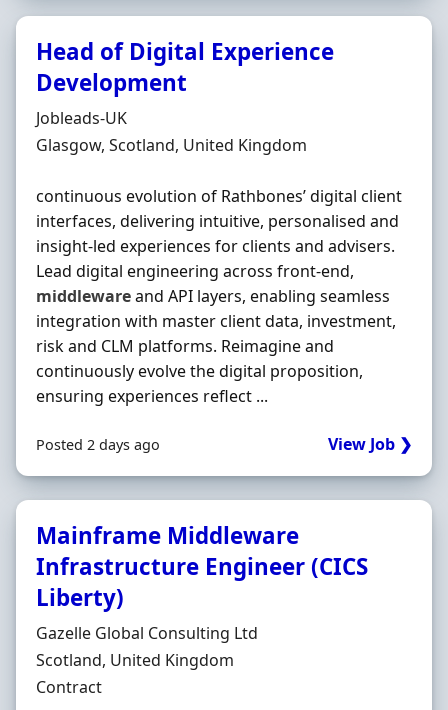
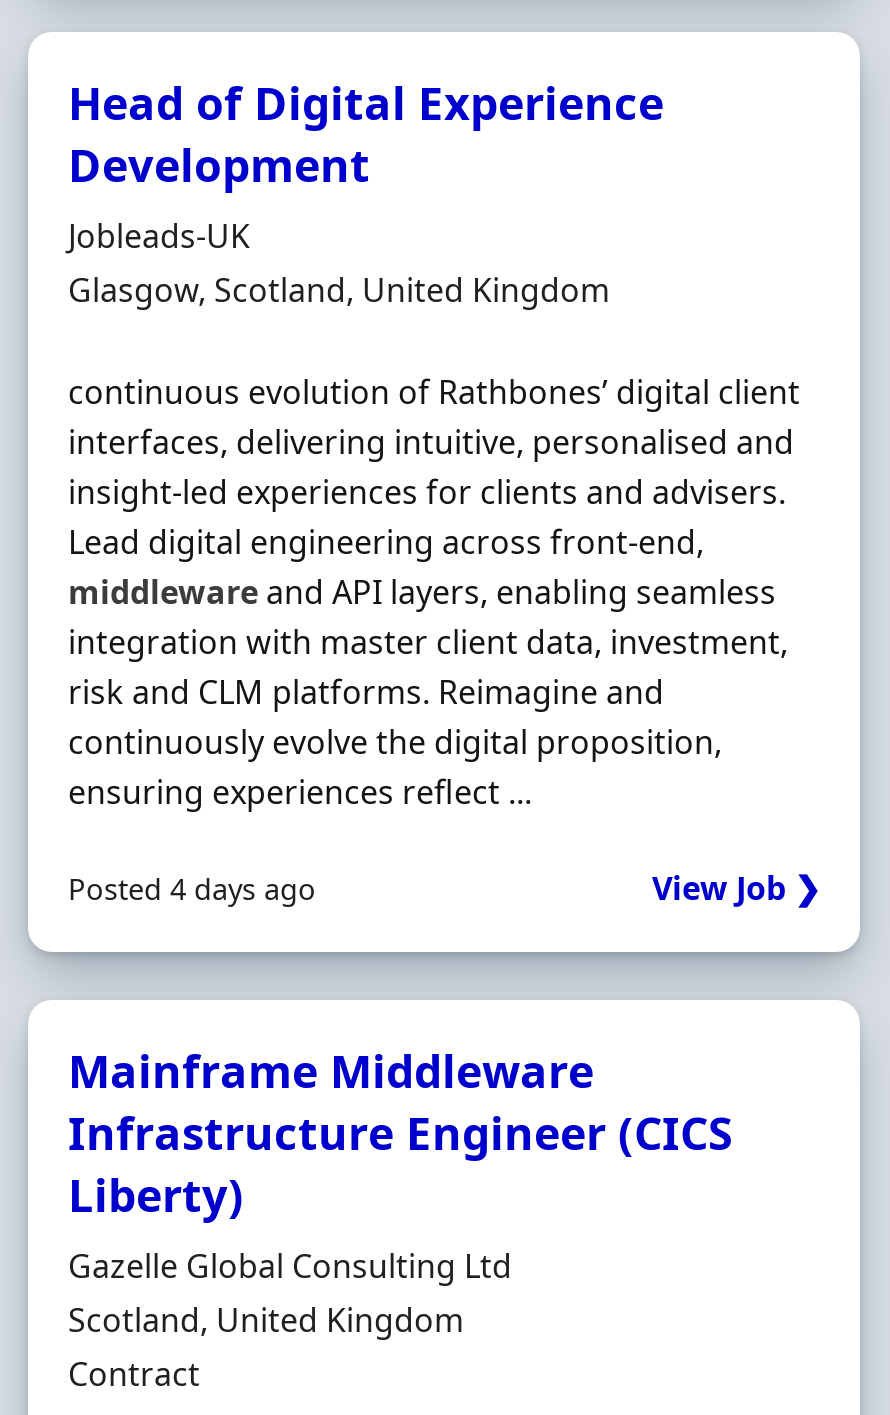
- Posted 2 days ago
+ Posted 4 days ago
